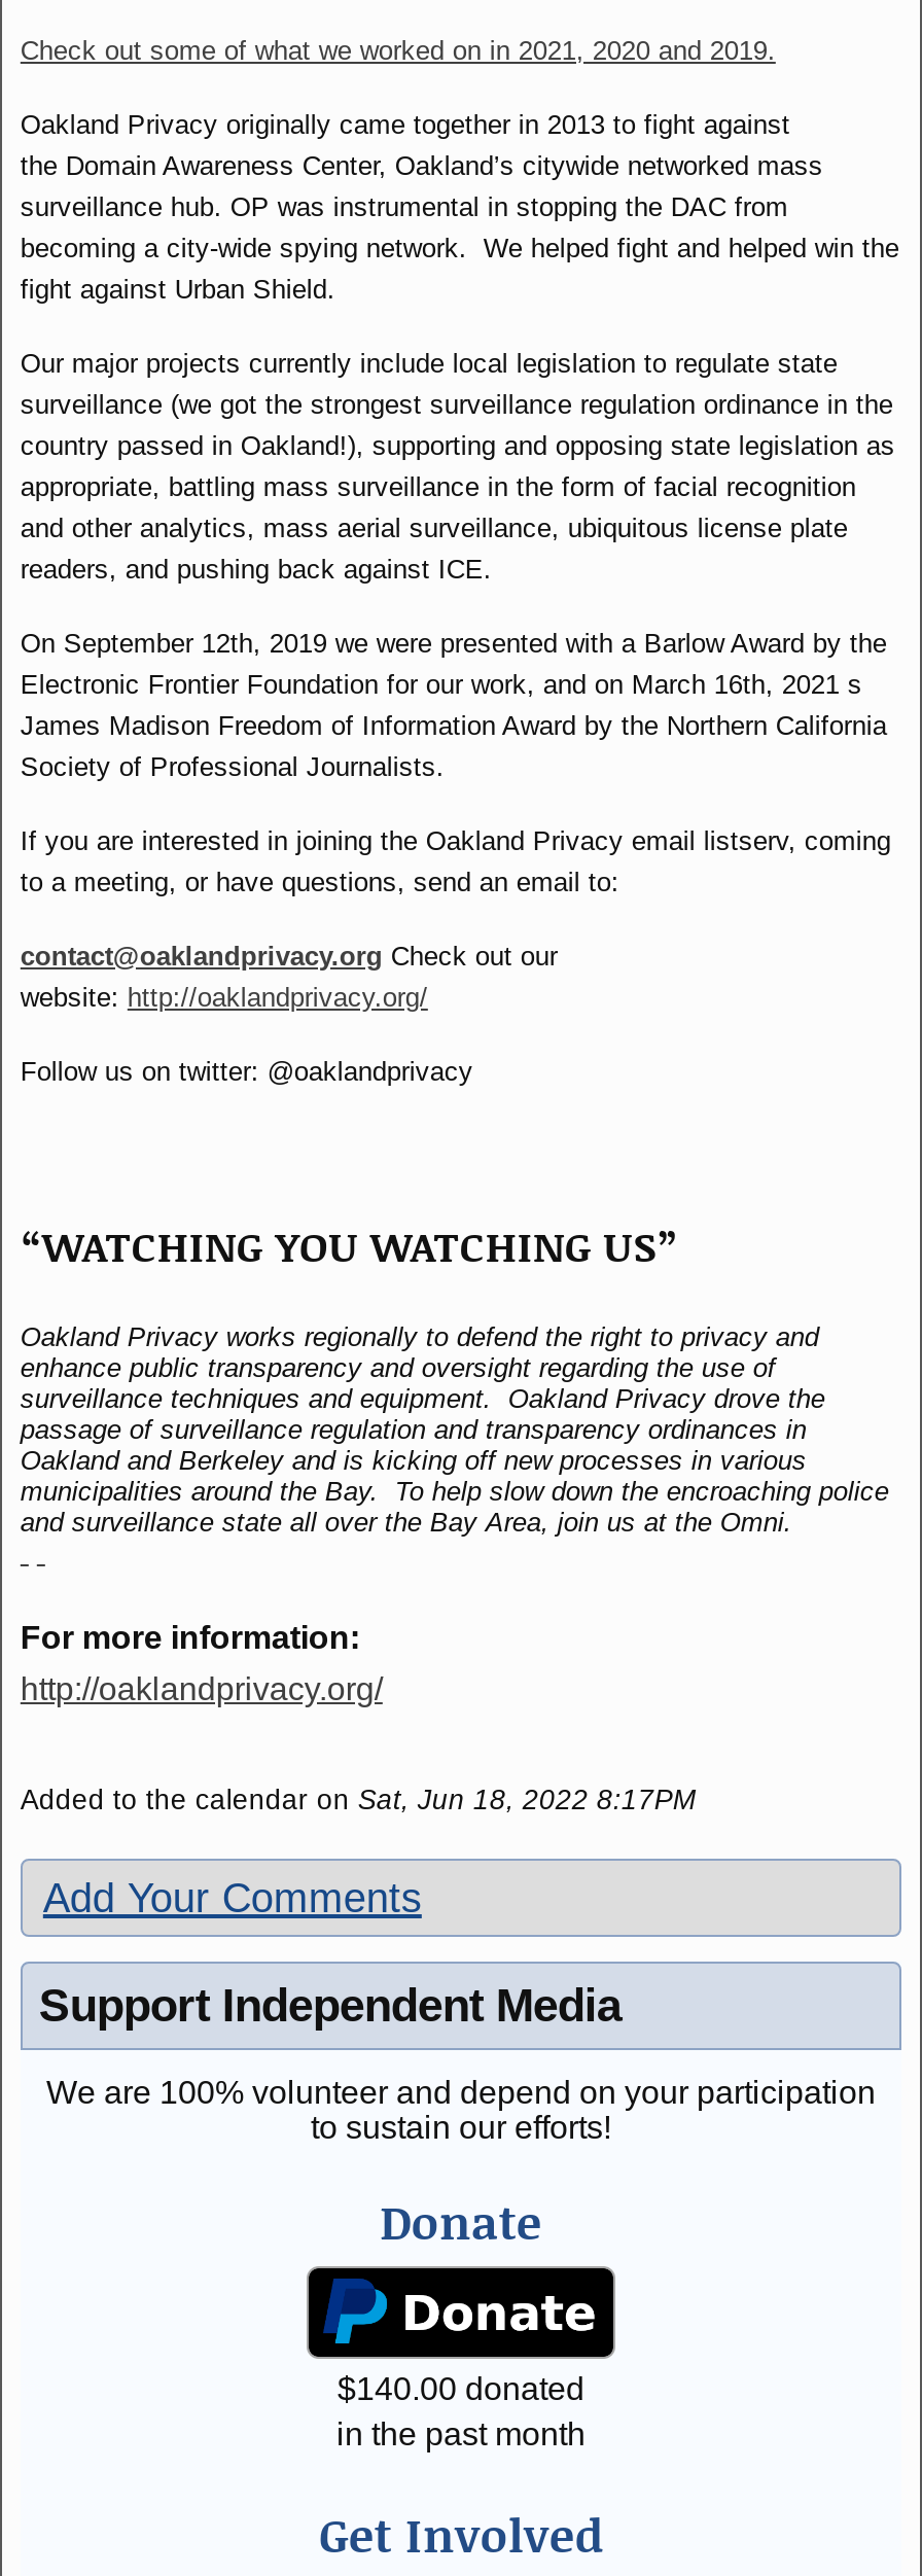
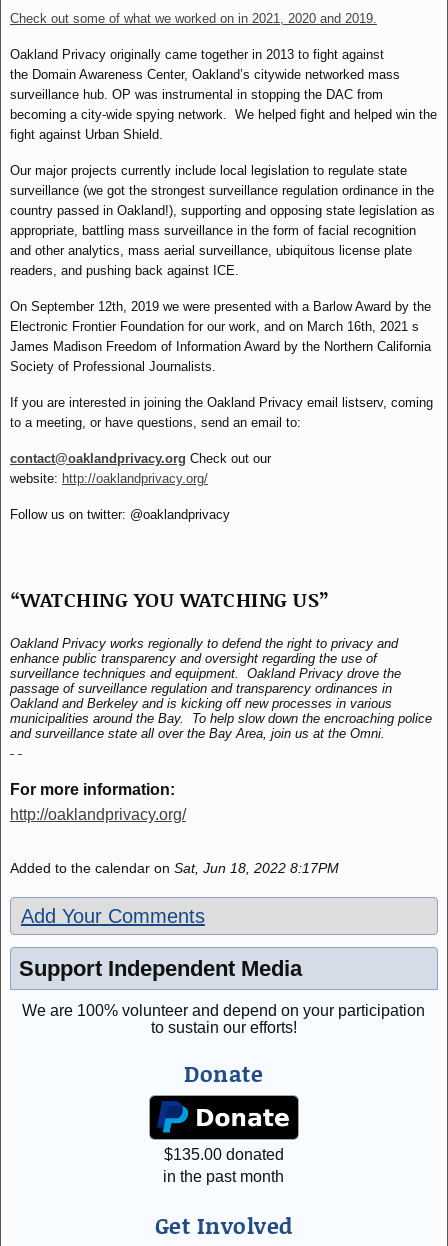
- $140.00 donated
+ $135.00 donated
